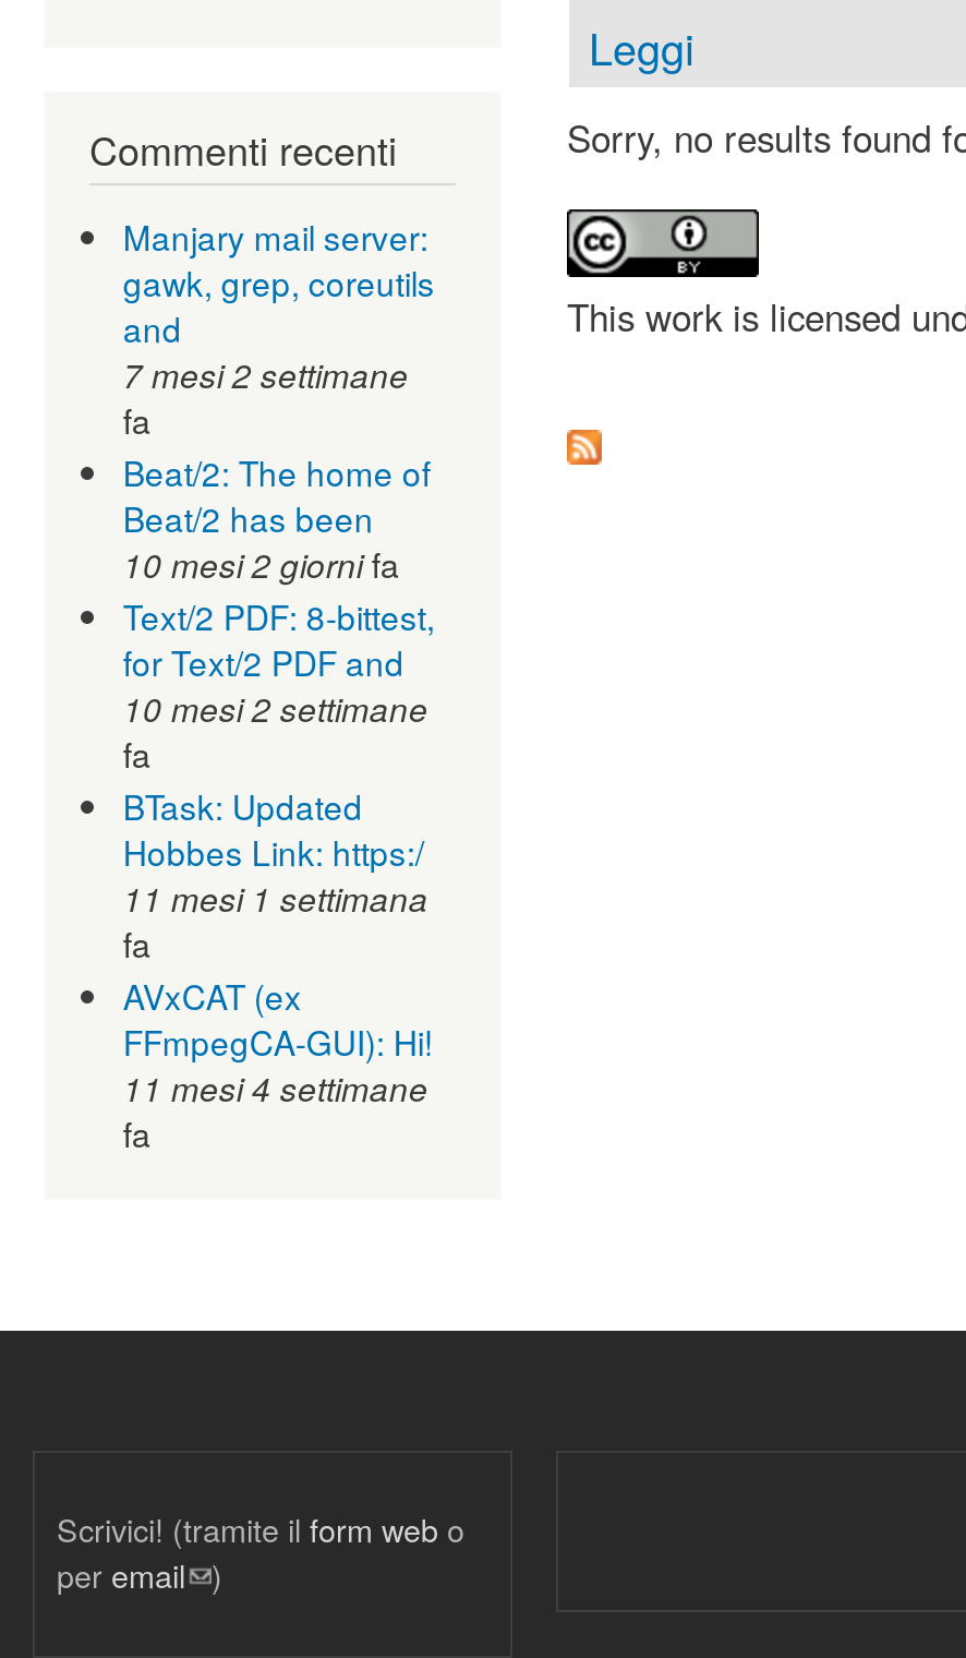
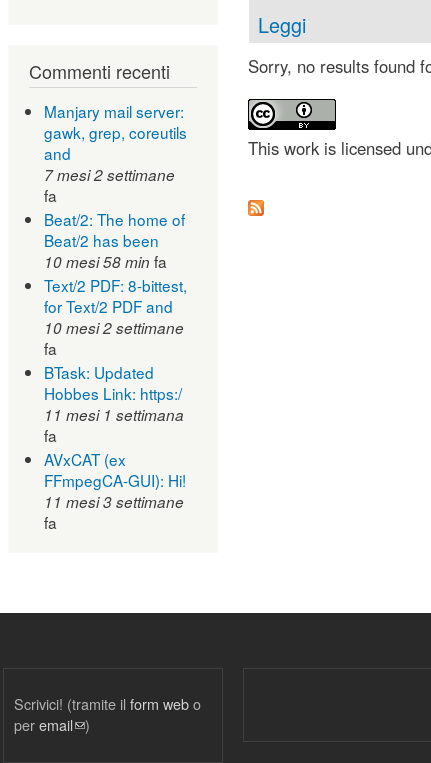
- 10 mesi 2 giornifa
+ 10 mesi 58 minfa

- 11 mesi 4 settimane
+ 11 mesi 3 settimane
